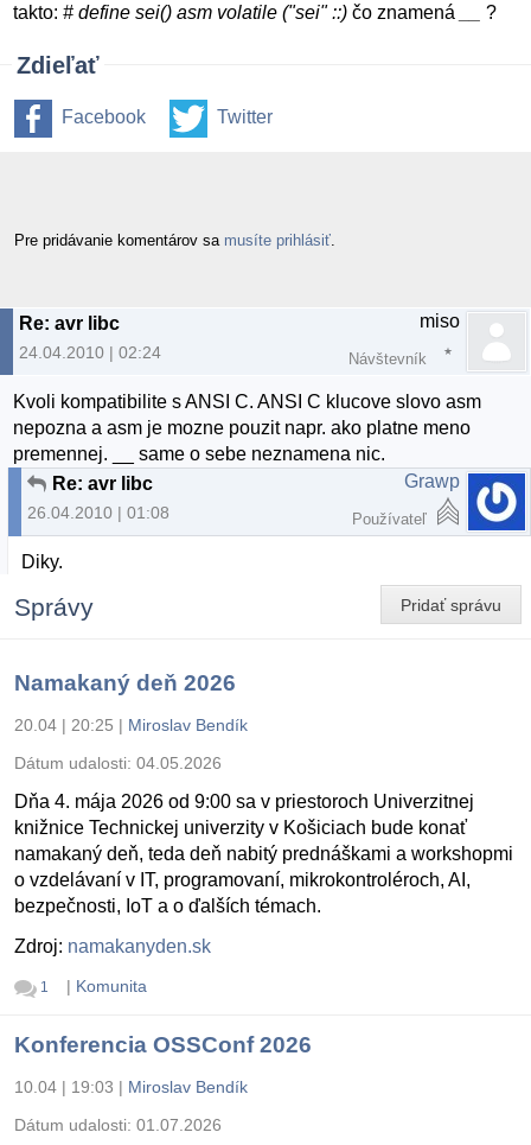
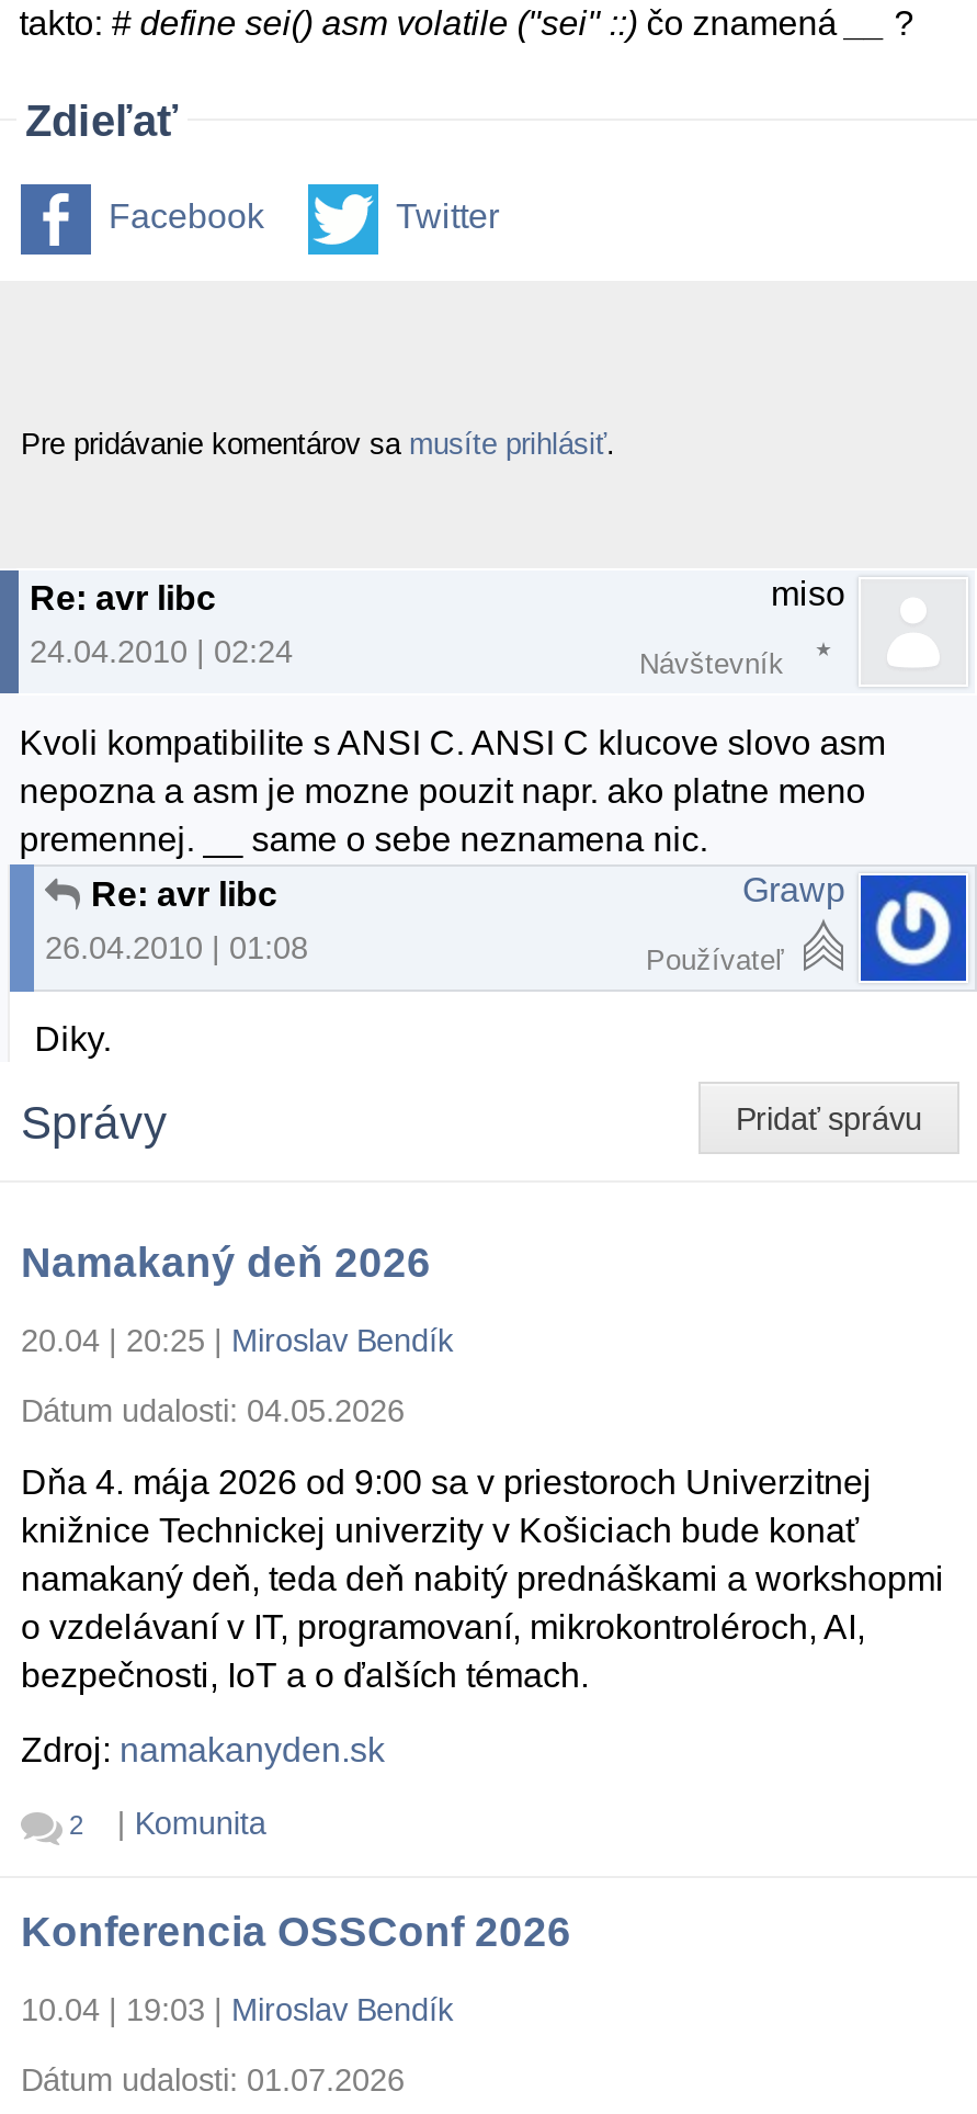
- 1
+ 2
